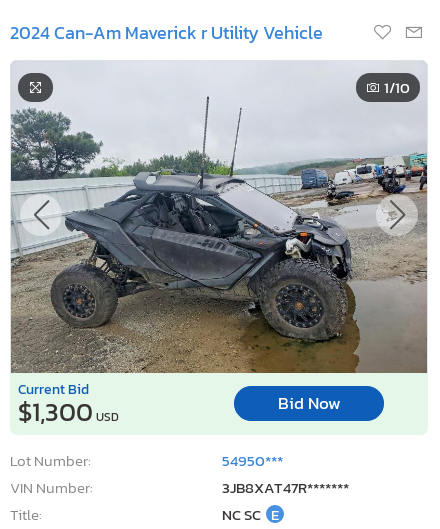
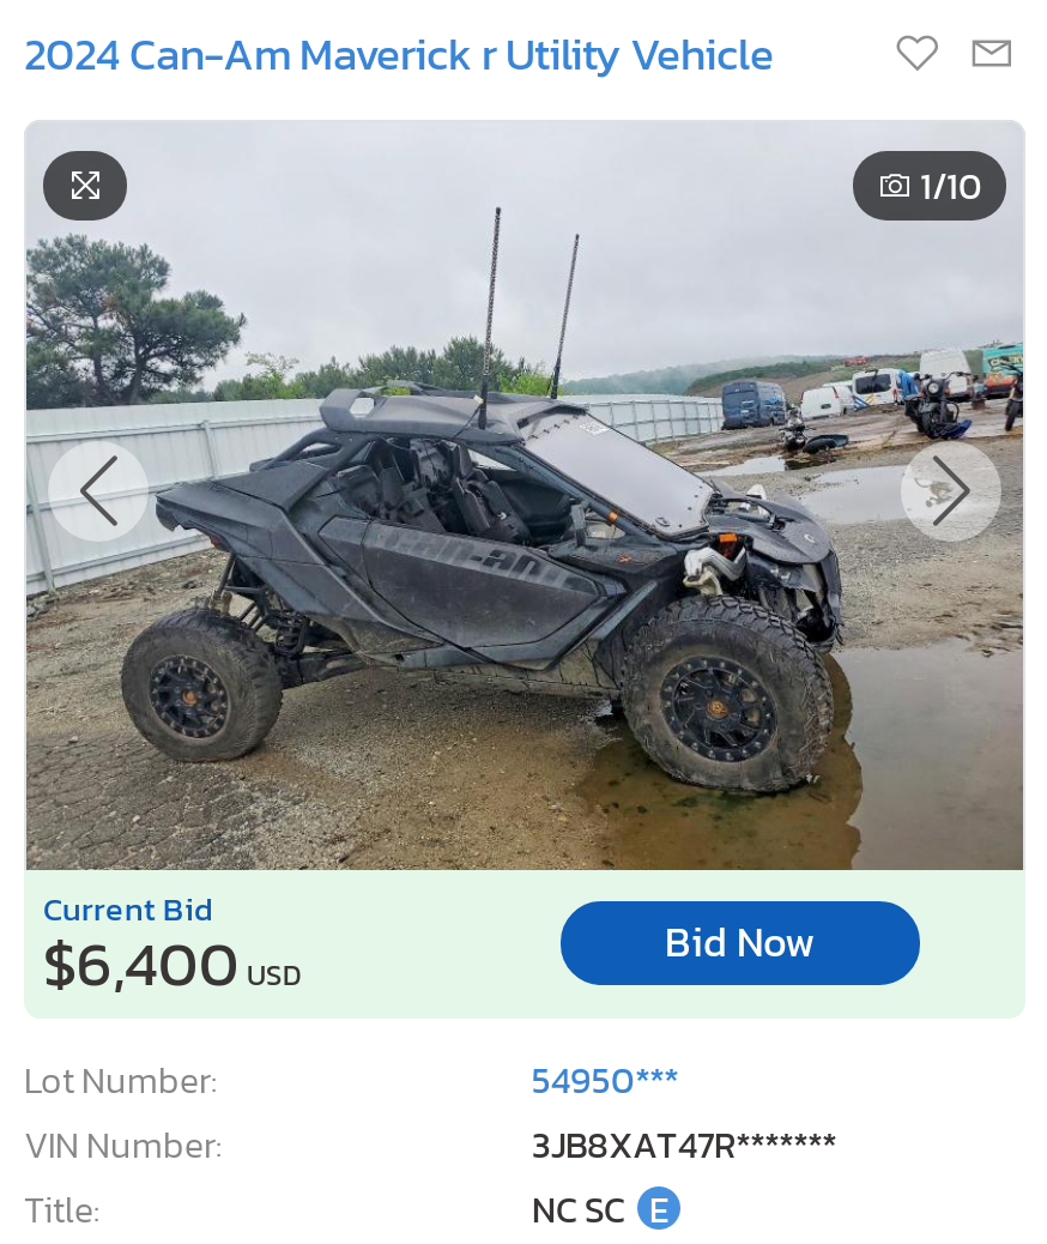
- $1,300 USD
+ $6,400 USD
